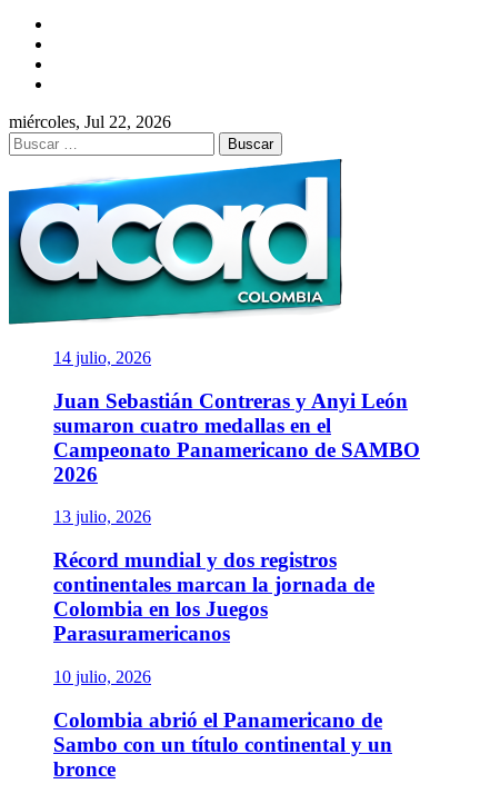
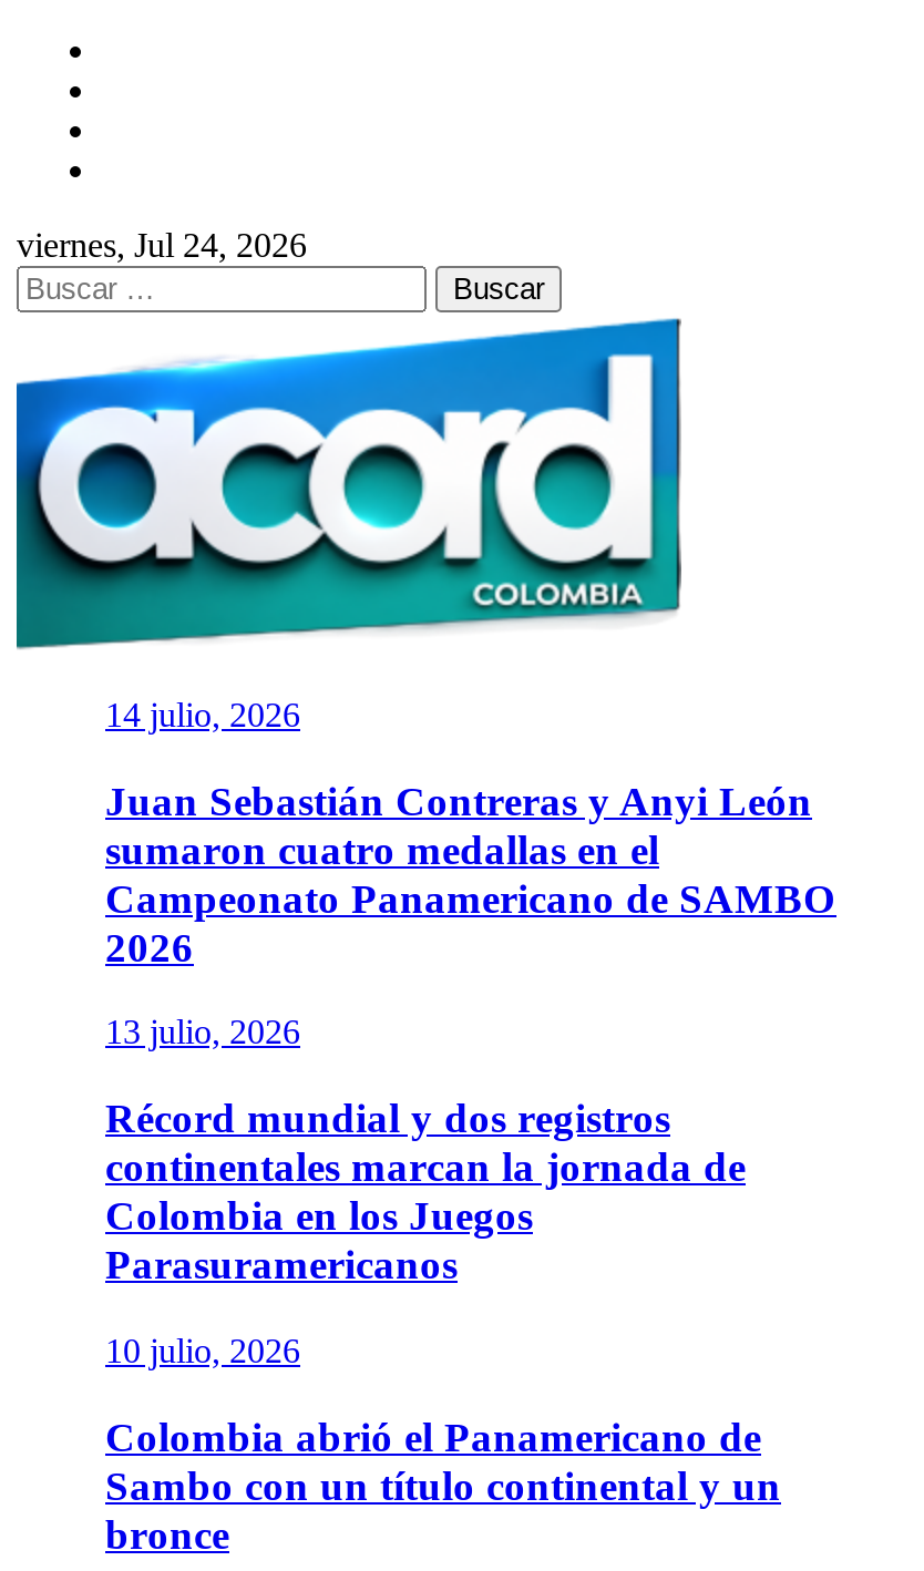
- miércoles, Jul 22, 2026
+ viernes, Jul 24, 2026
